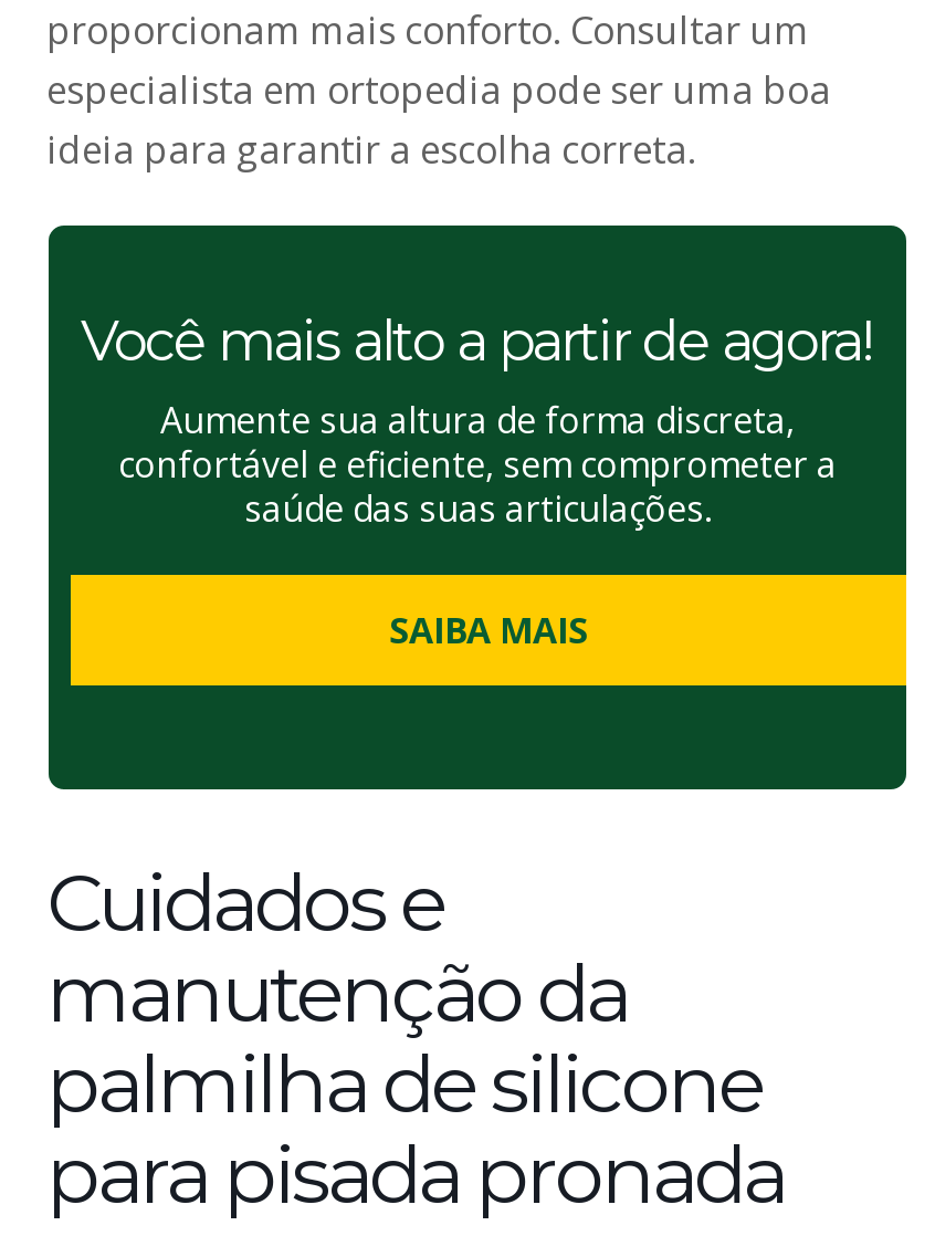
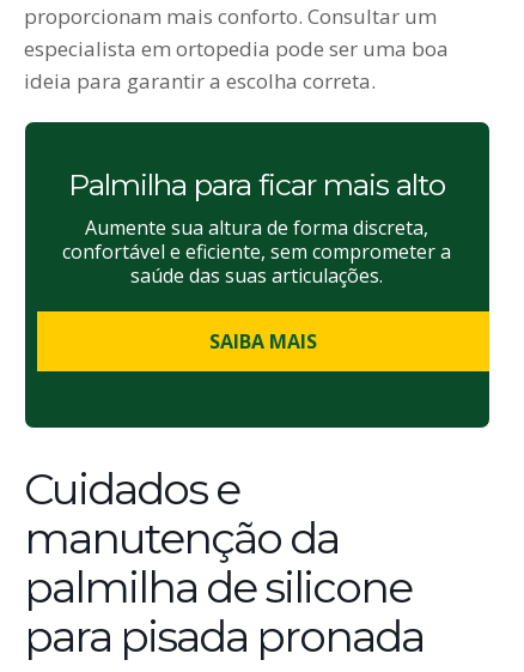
- Você mais alto a partir de agora!
+ Palmilha para ficar mais alto
